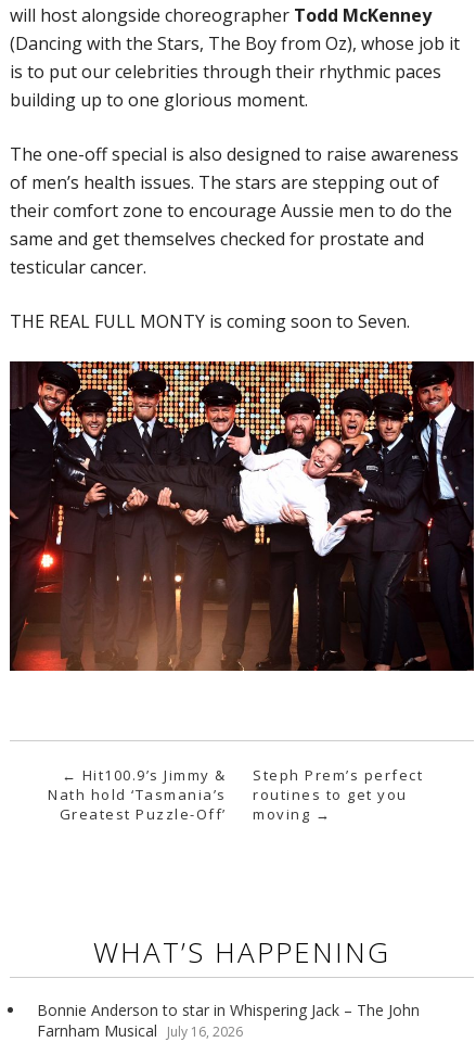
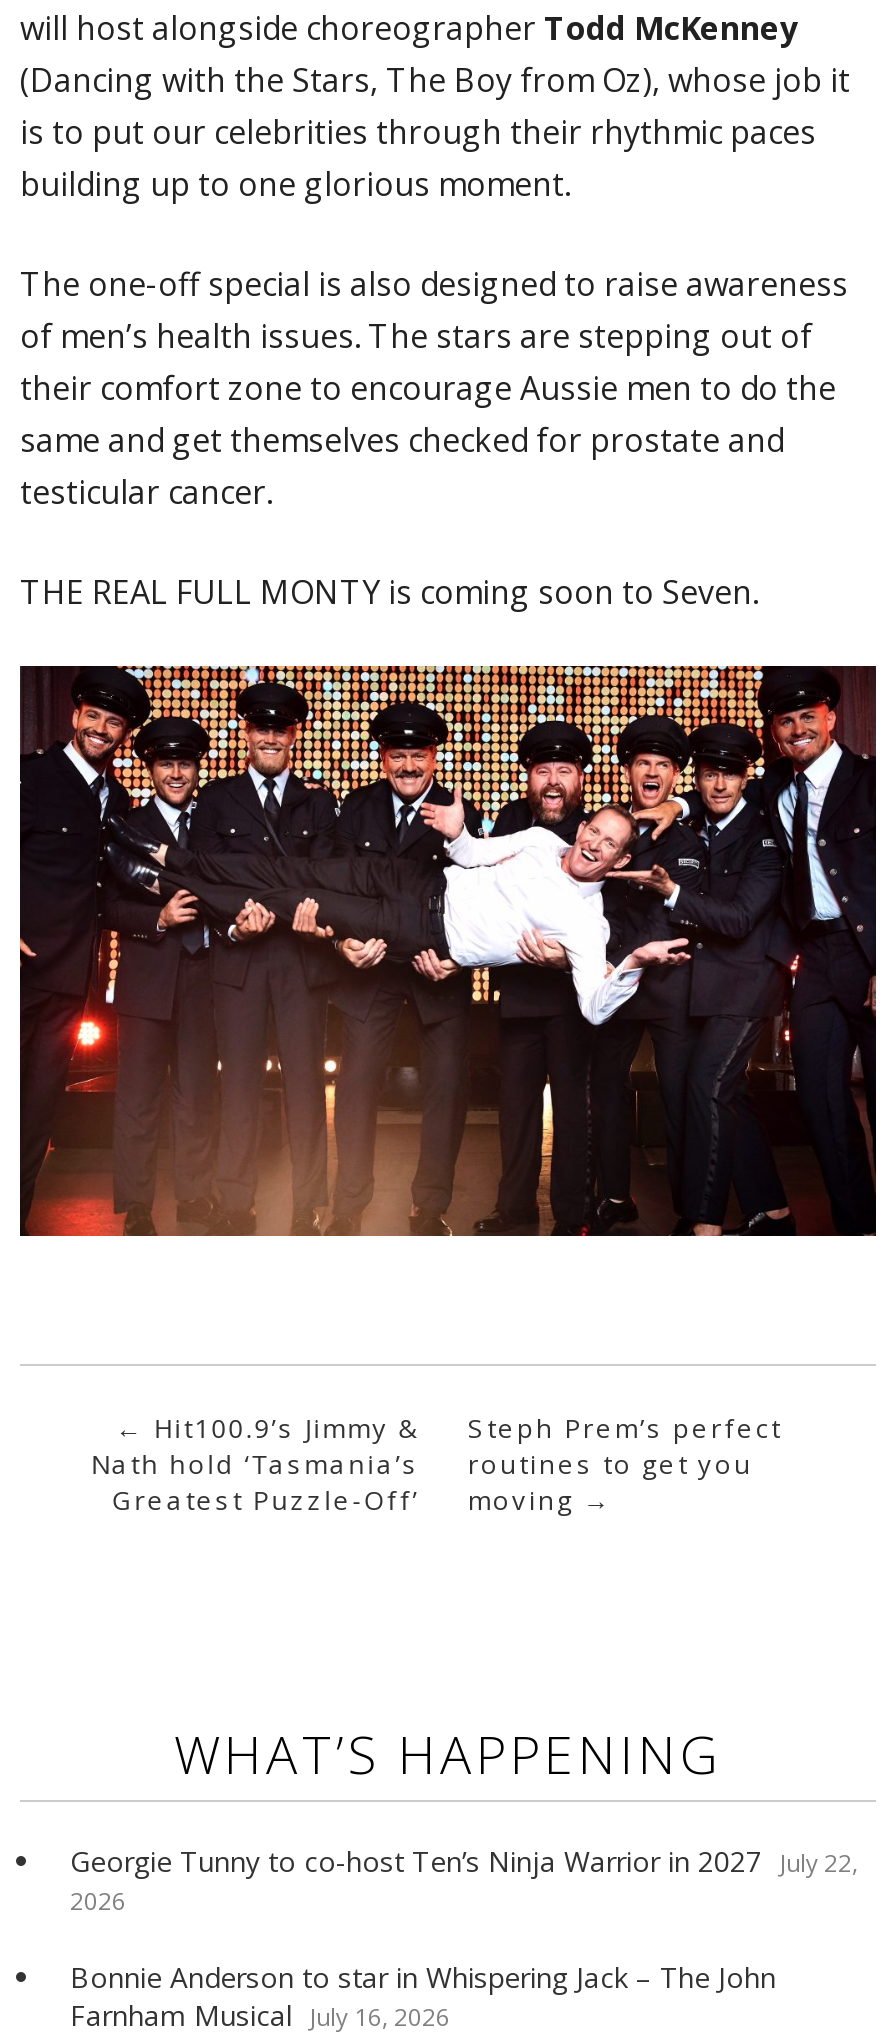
+ Georgie Tunny to co-host Ten’s Ninja Warrior in 2027 July 22,
+ 2026
